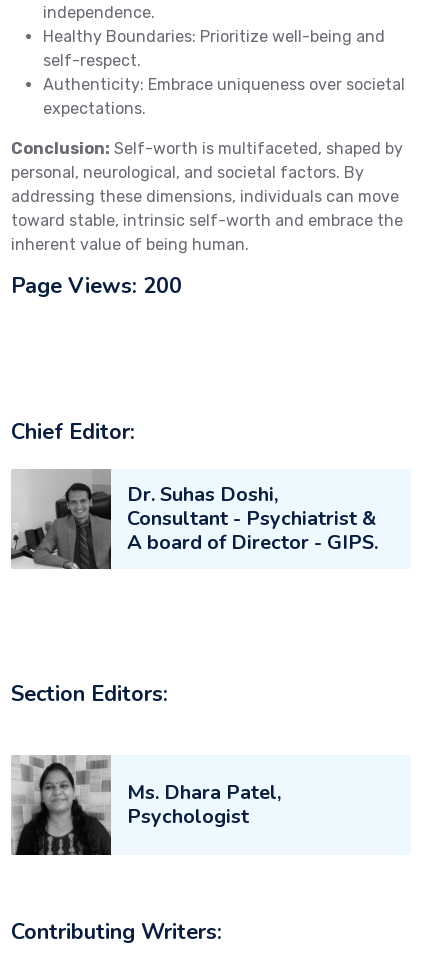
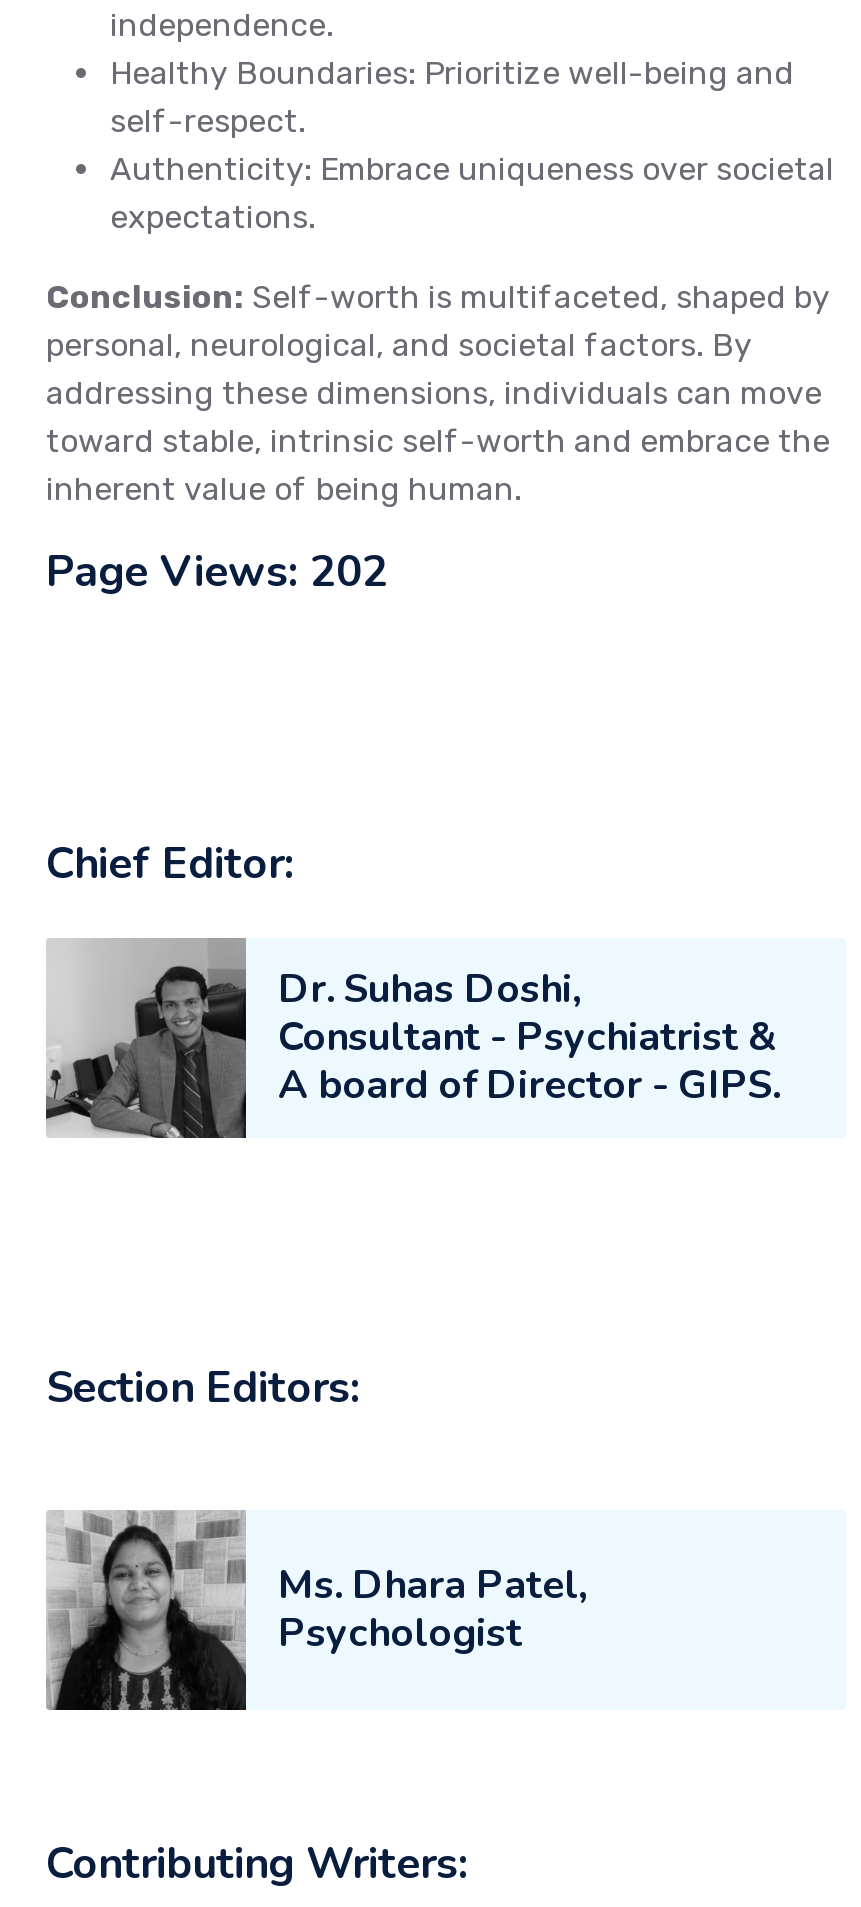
- Page Views: 200
+ Page Views: 202
